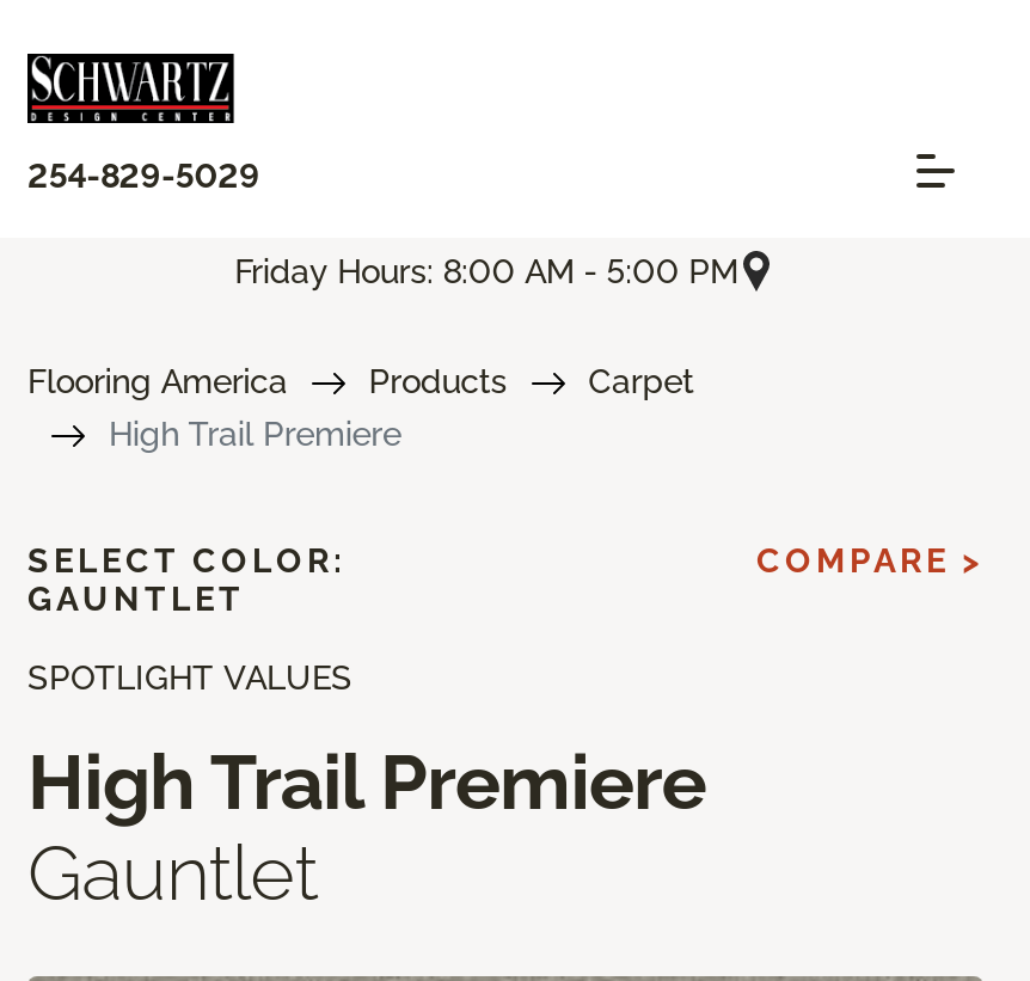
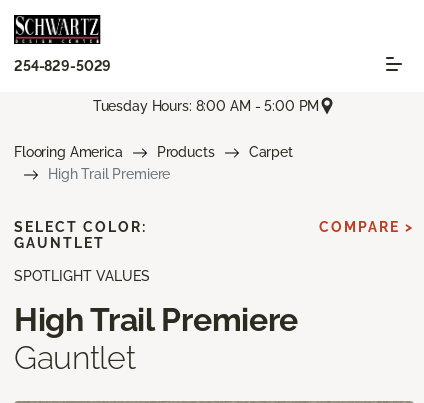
- Friday Hours: 8:00 AM - 5:00 PM
+ Tuesday Hours: 8:00 AM - 5:00 PM
